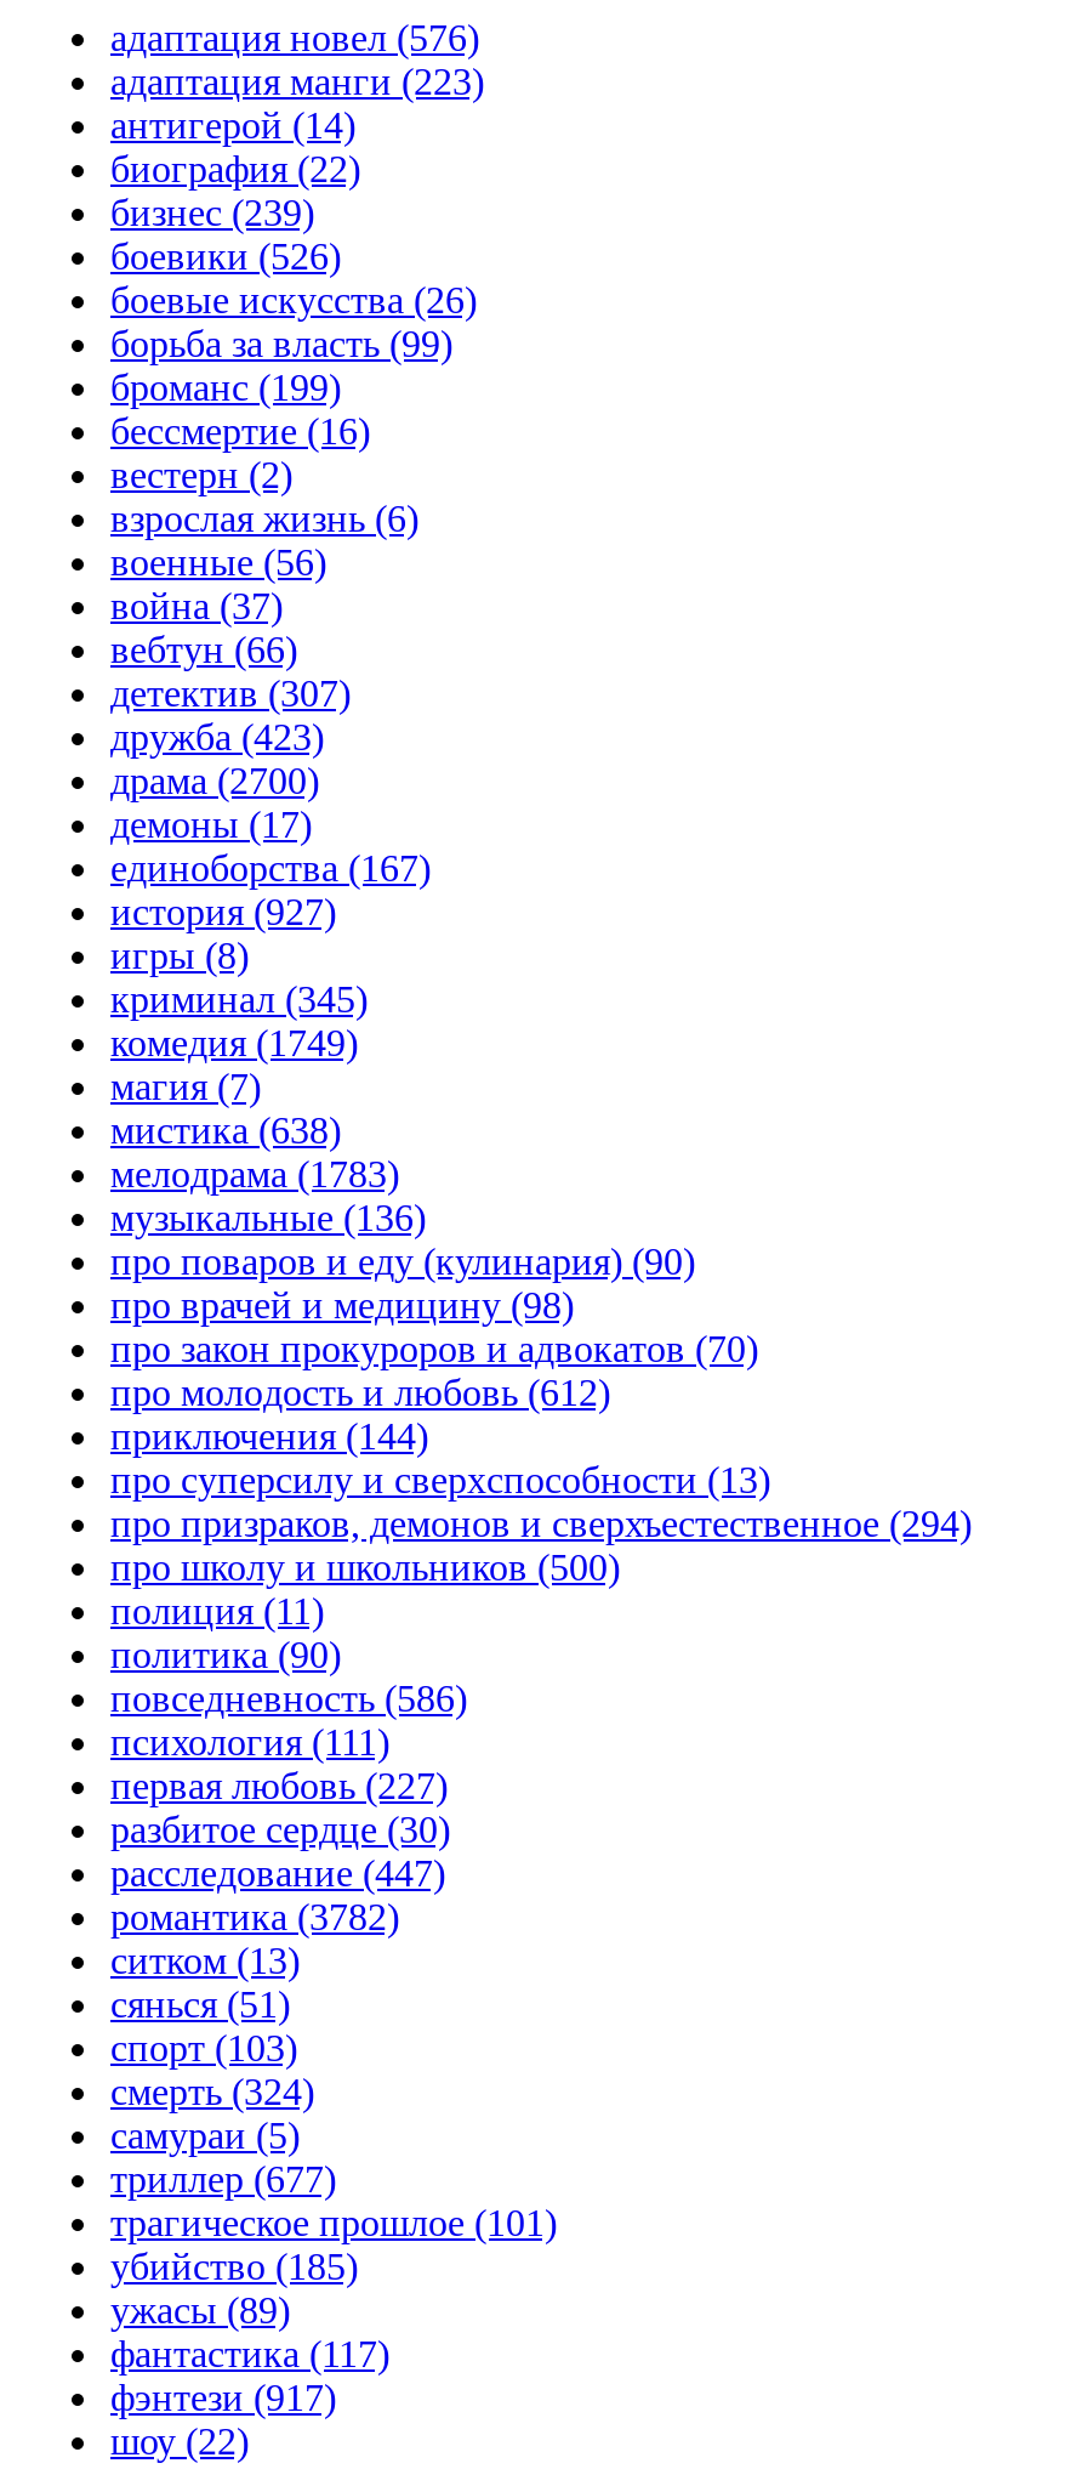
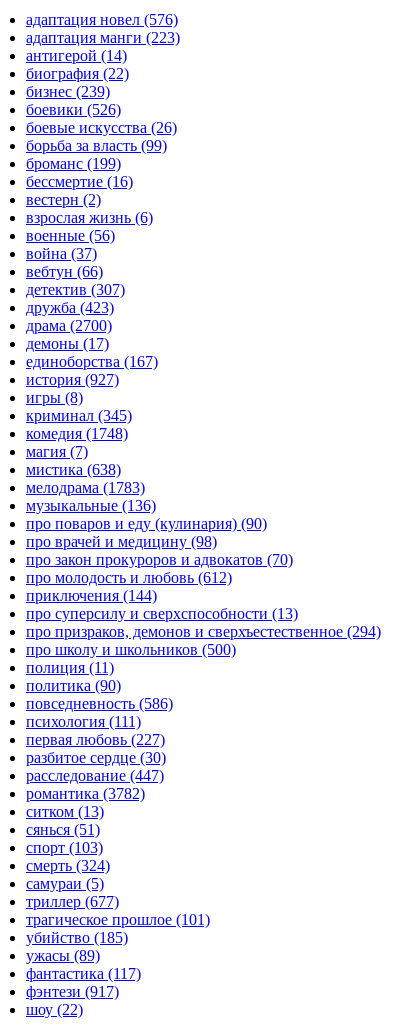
- комедия (1749)
+ комедия (1748)
